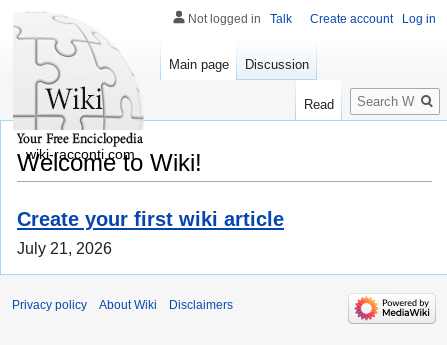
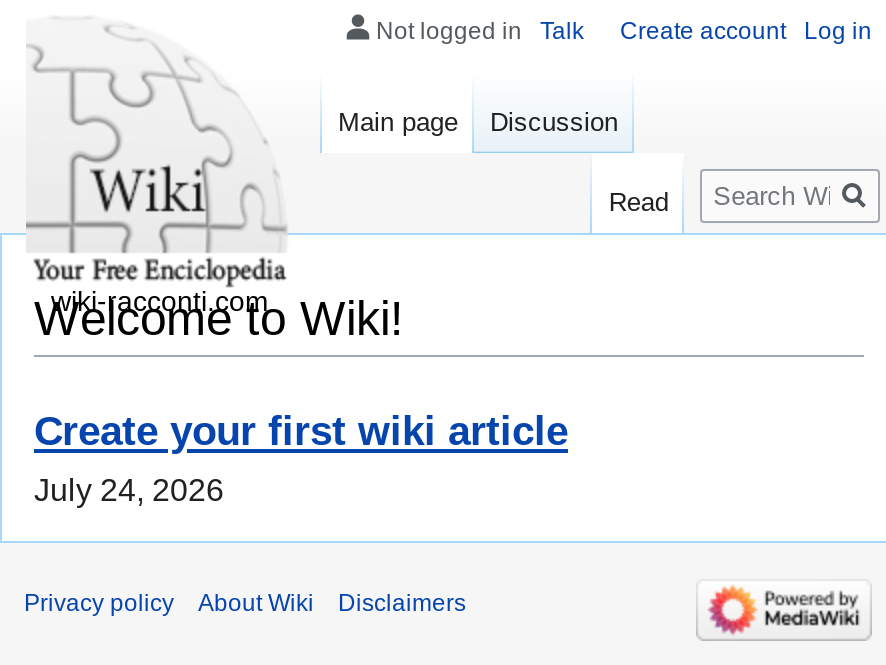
- July 21, 2026
+ July 24, 2026
